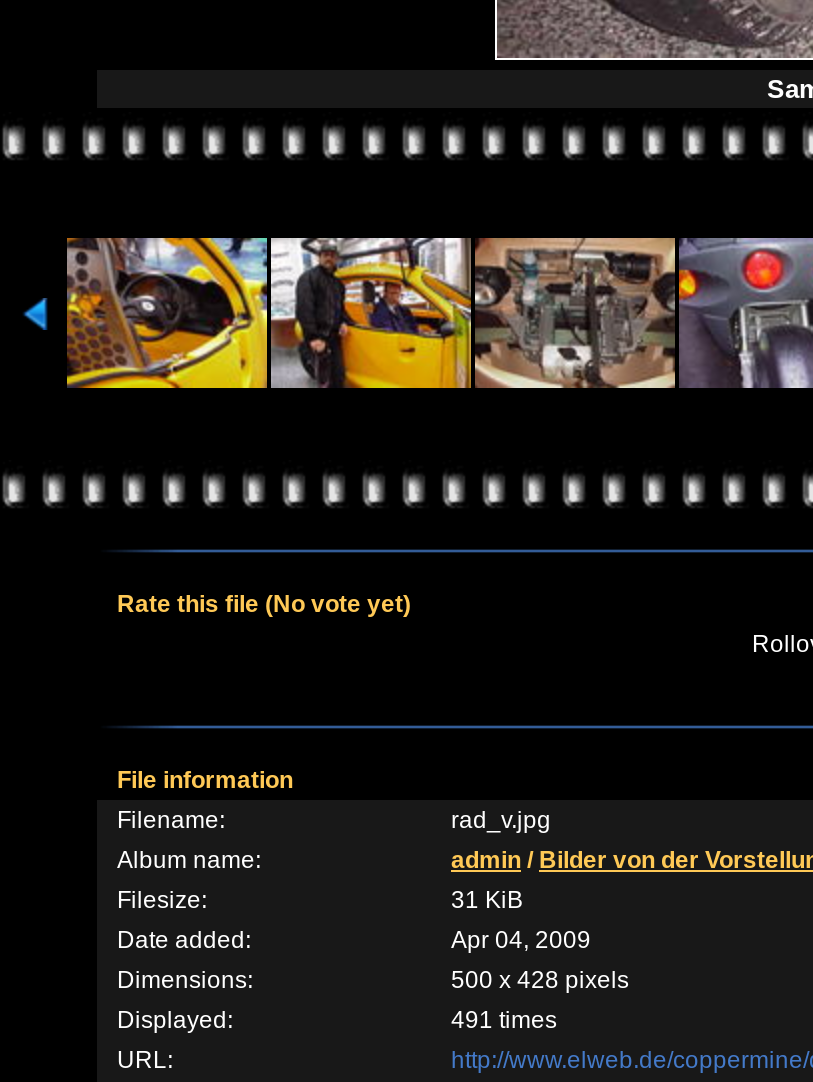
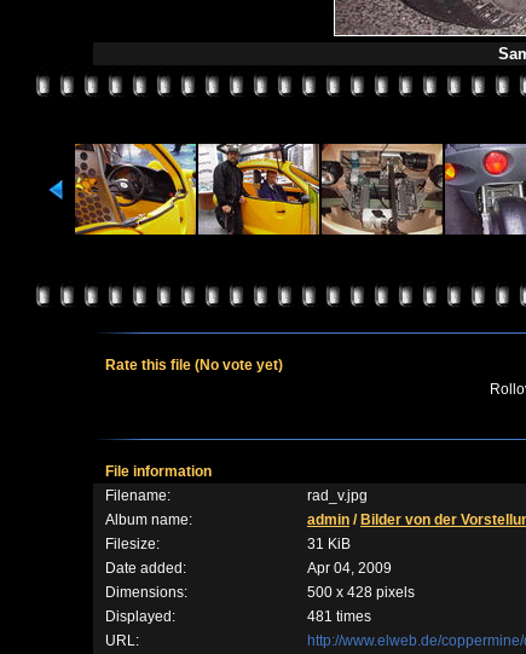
- 491 times
+ 481 times
